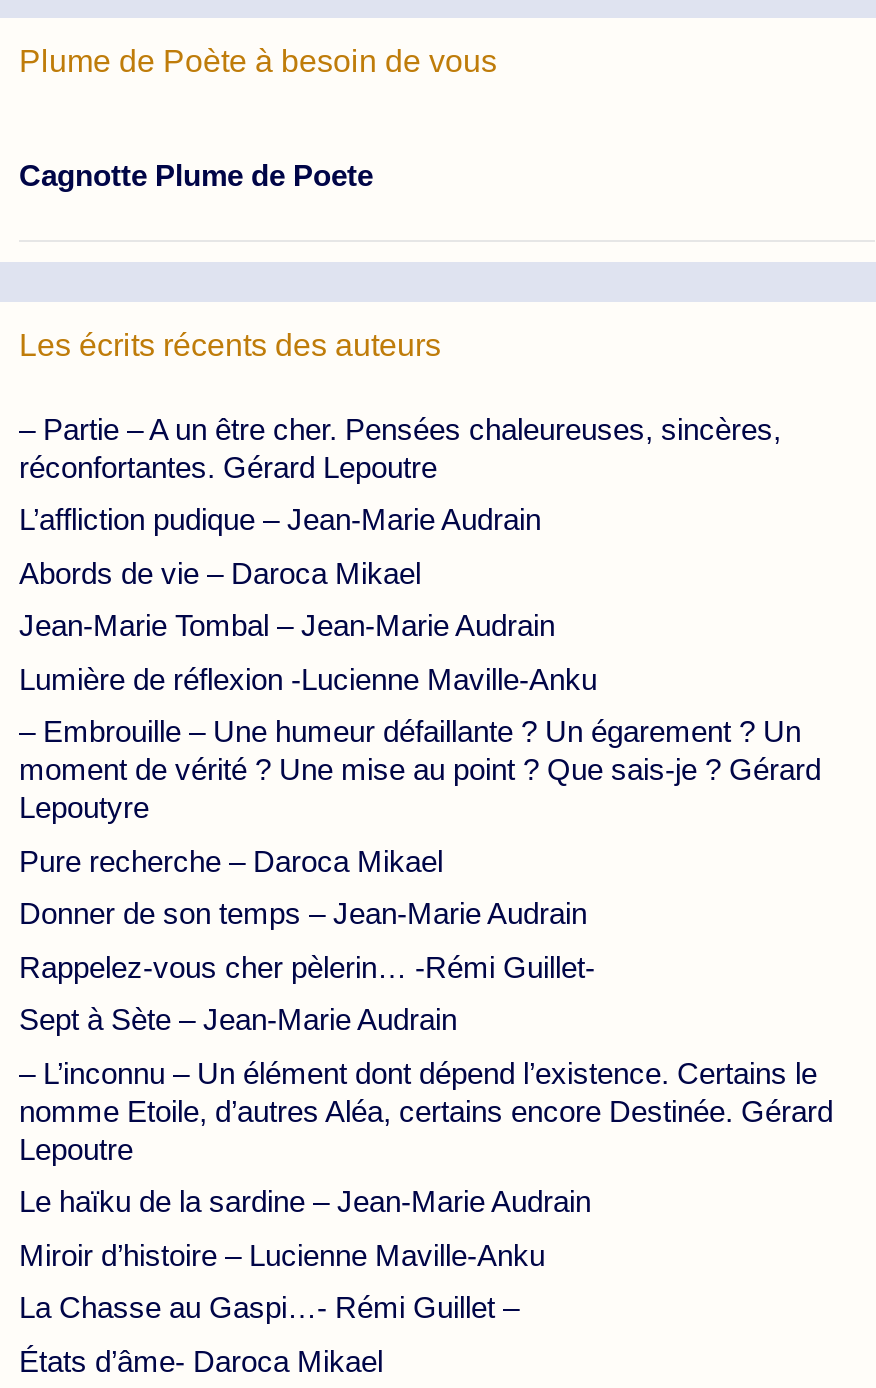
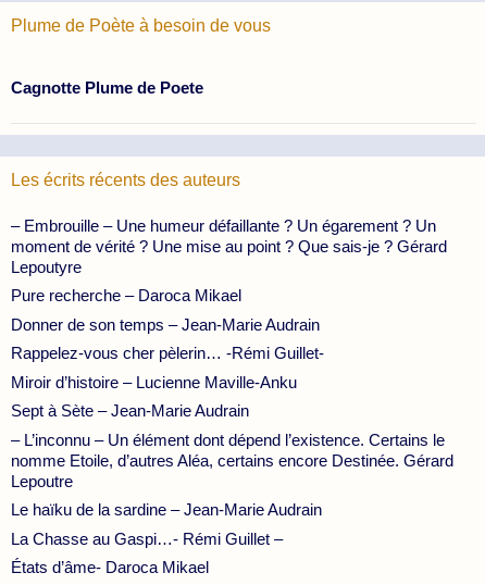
- – Partie – A un être cher. Pensées chaleureuses, sincères,
- réconfortantes. Gérard Lepoutre
- L’affliction pudique – Jean-Marie Audrain
- Abords de vie – Daroca Mikael
- Jean-Marie Tombal – Jean-Marie Audrain
- Lumière de réflexion -Lucienne Maville-Anku

moved up: Miroir d’histoire – Lucienne Maville-Anku
